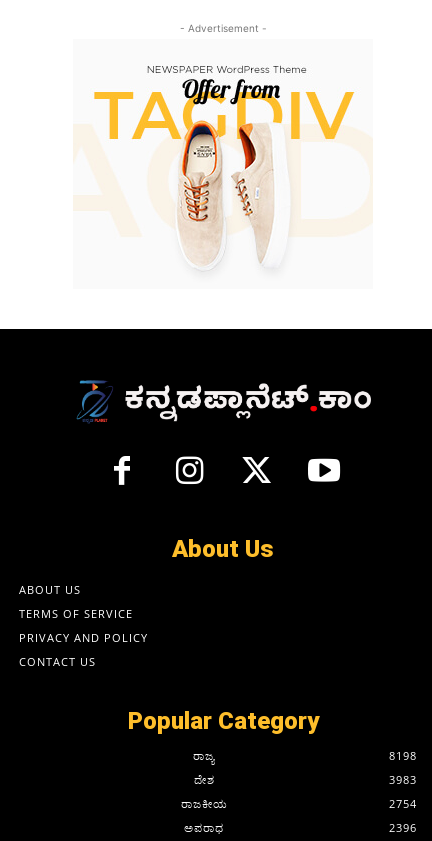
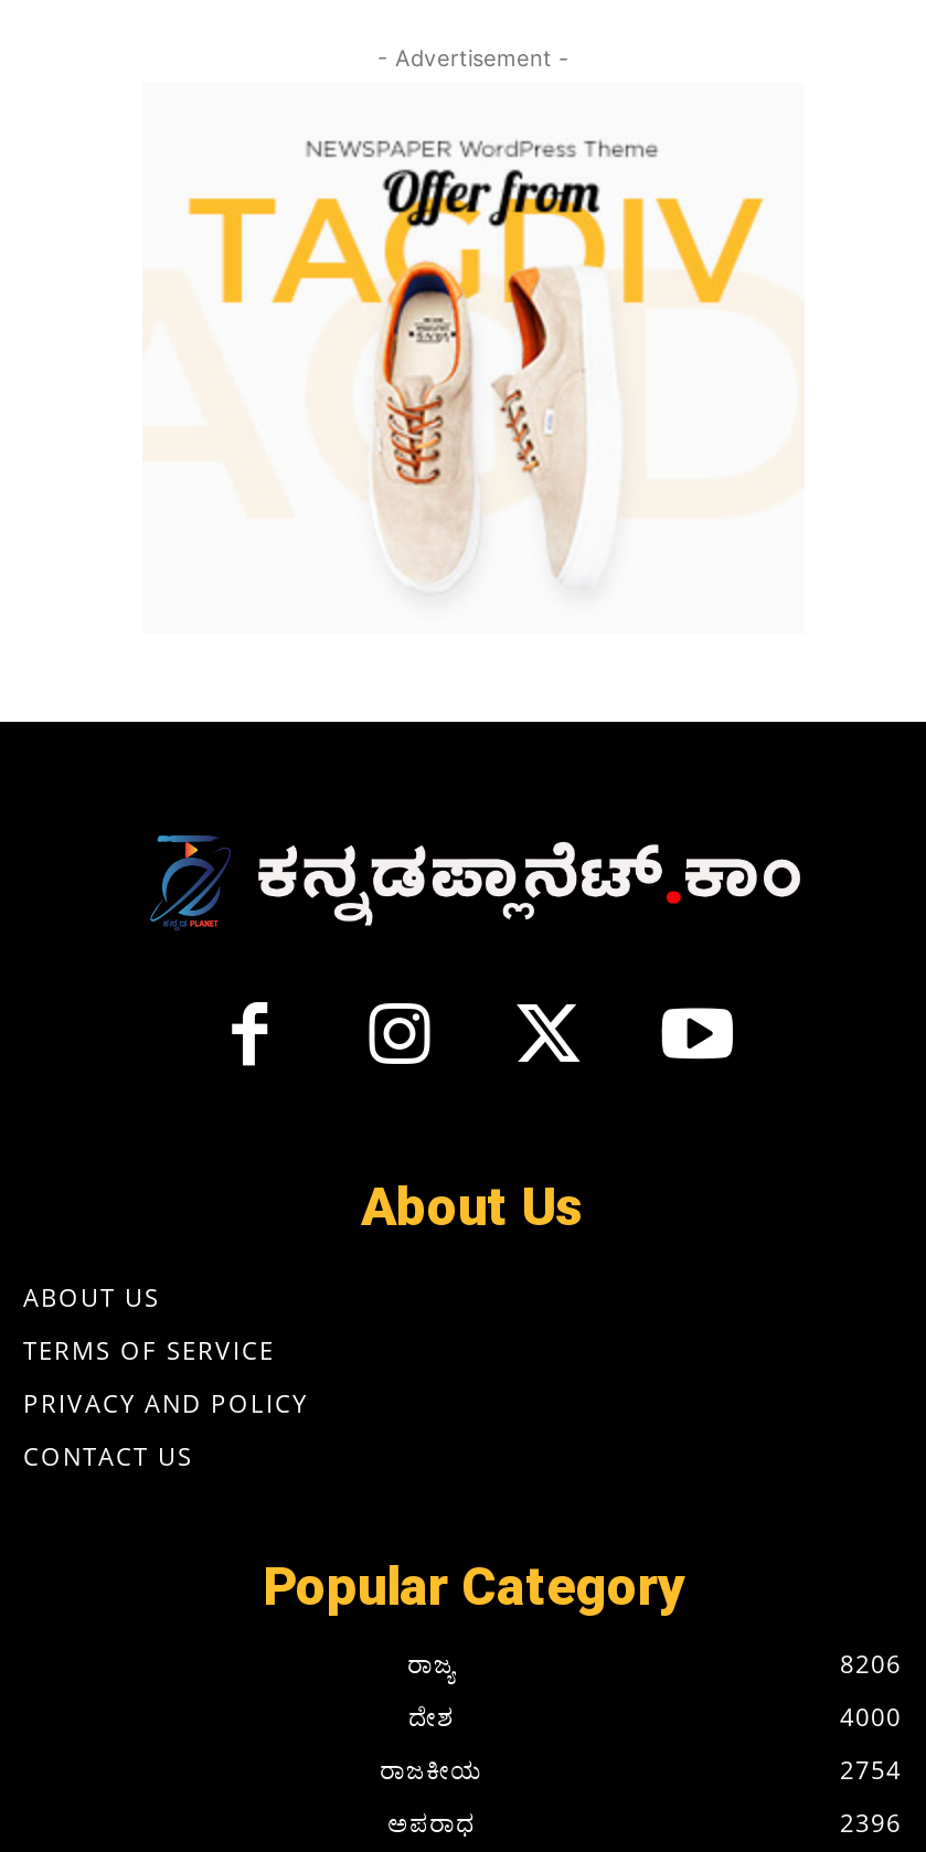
- 8198
+ 8206

- 3983
+ 4000
